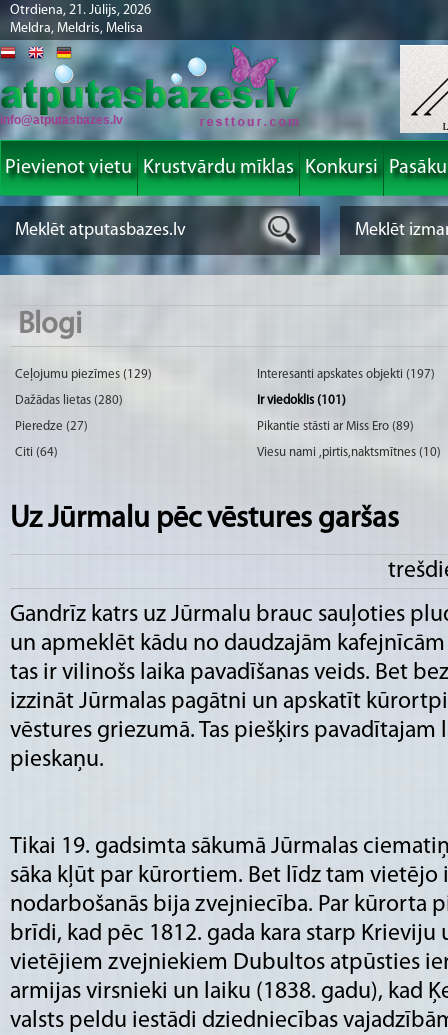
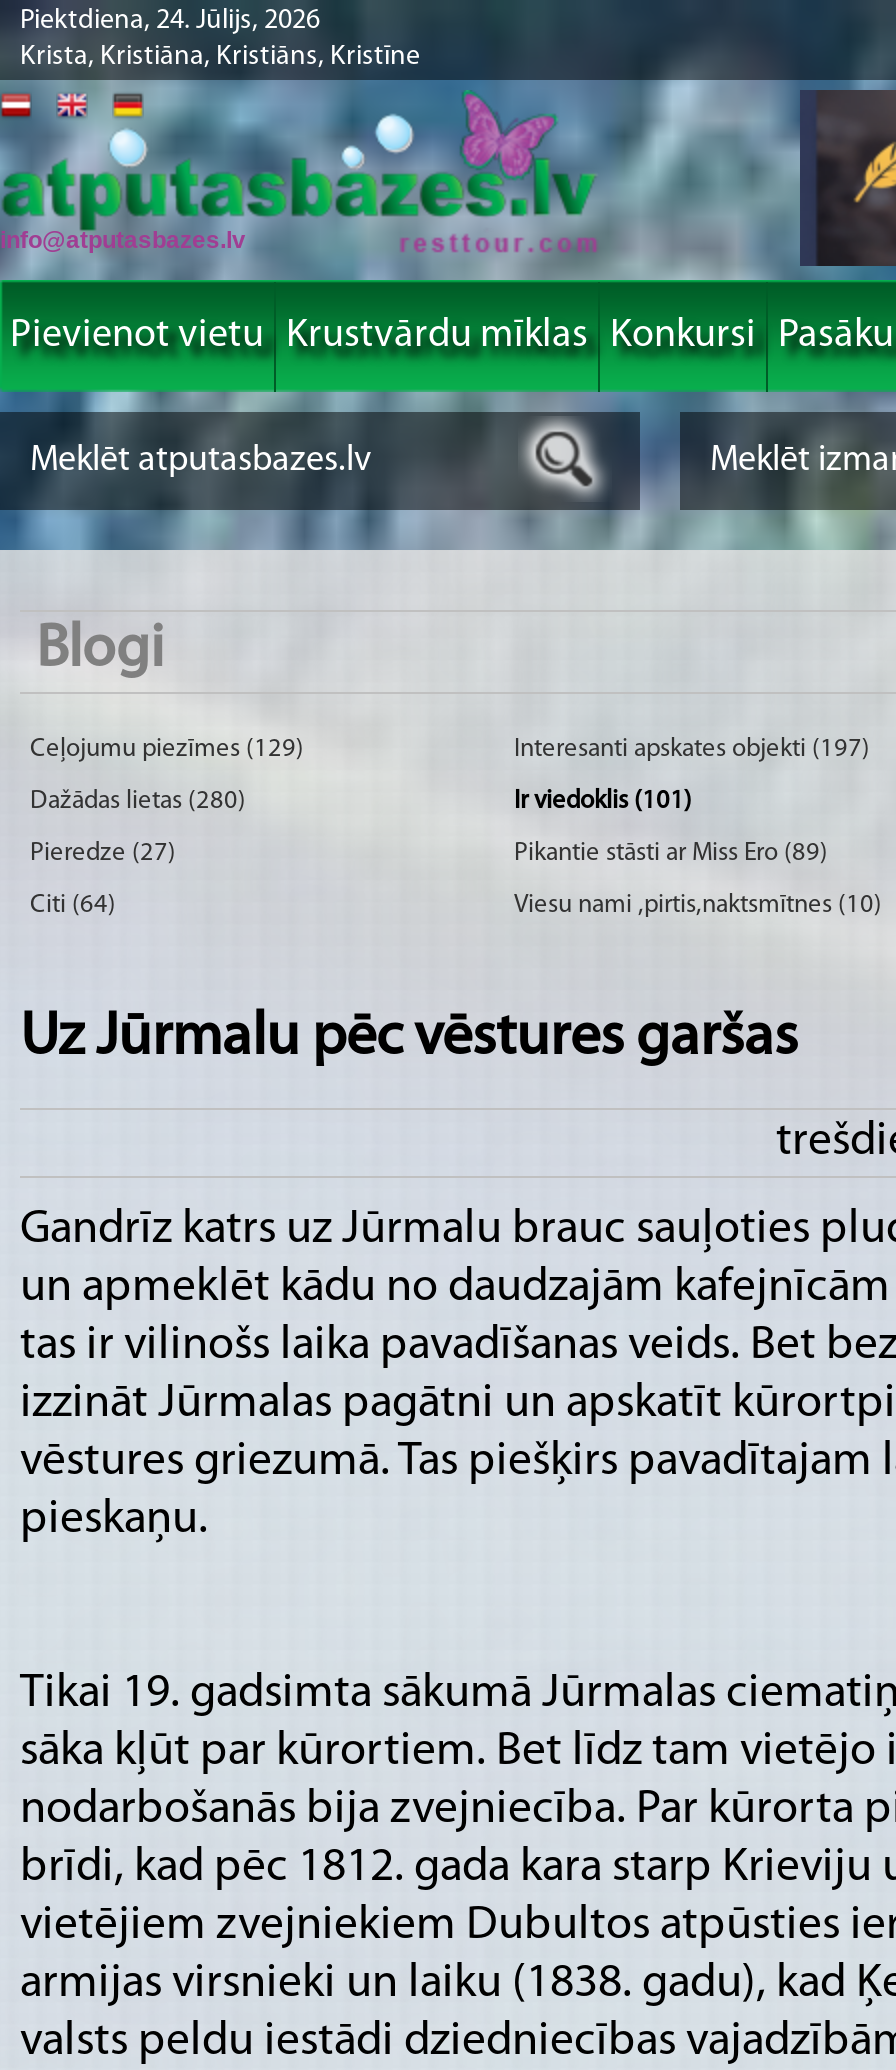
- Otrdiena, 21. Jūlijs, 2026
- Meldra, Meldris, Melisa
+ Piektdiena, 24. Jūlijs, 2026
+ Krista, Kristiāna, Kristiāns, Kristīne

- [image]
+ [image]
